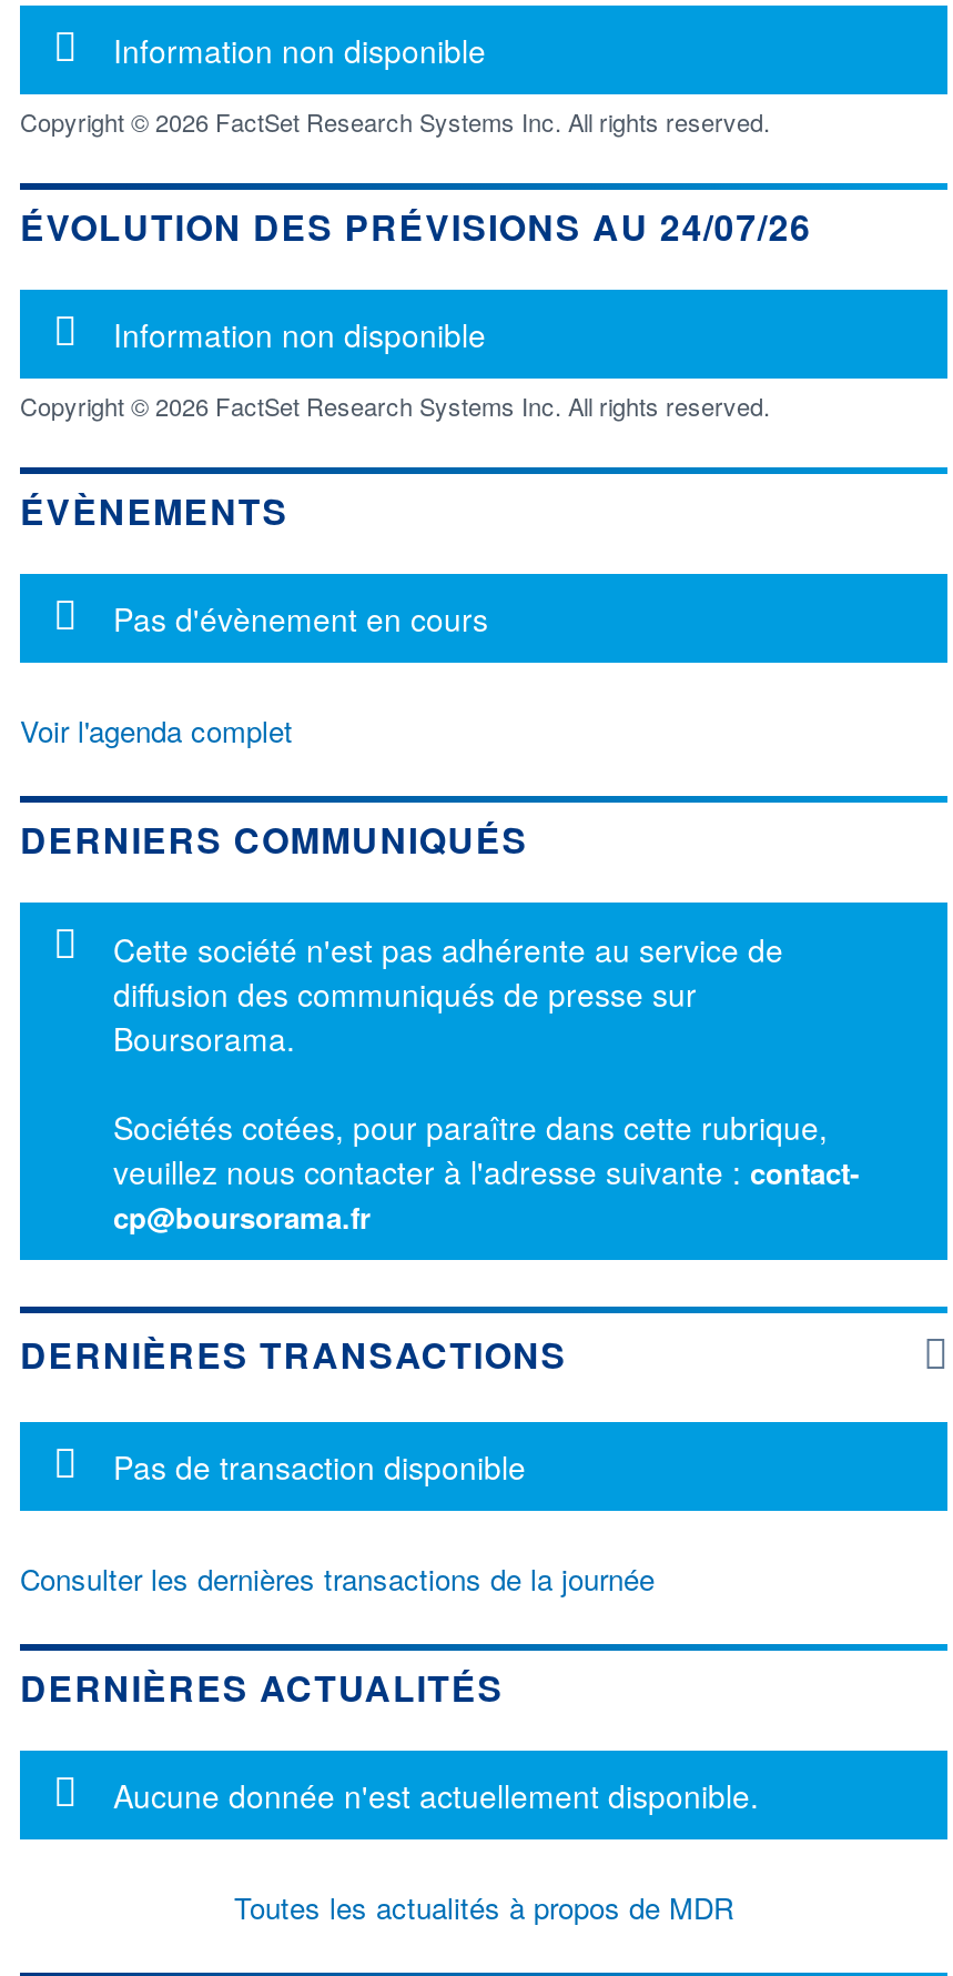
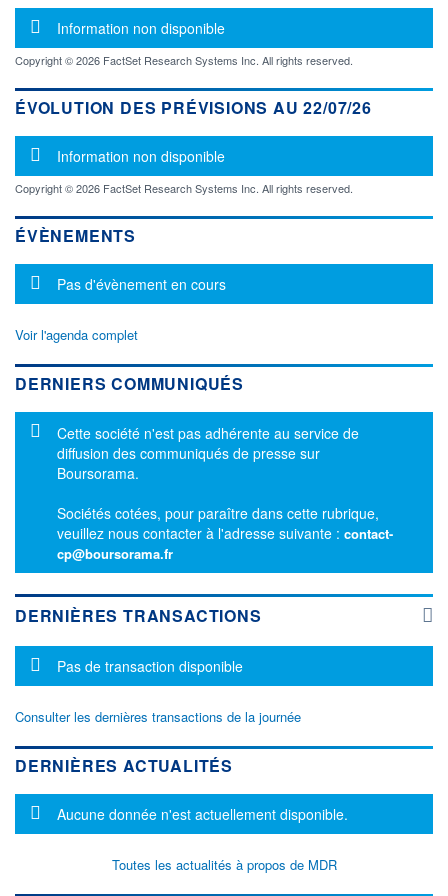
- ÉVOLUTION DES PRÉVISIONS AU 24/07/26
+ ÉVOLUTION DES PRÉVISIONS AU 22/07/26
